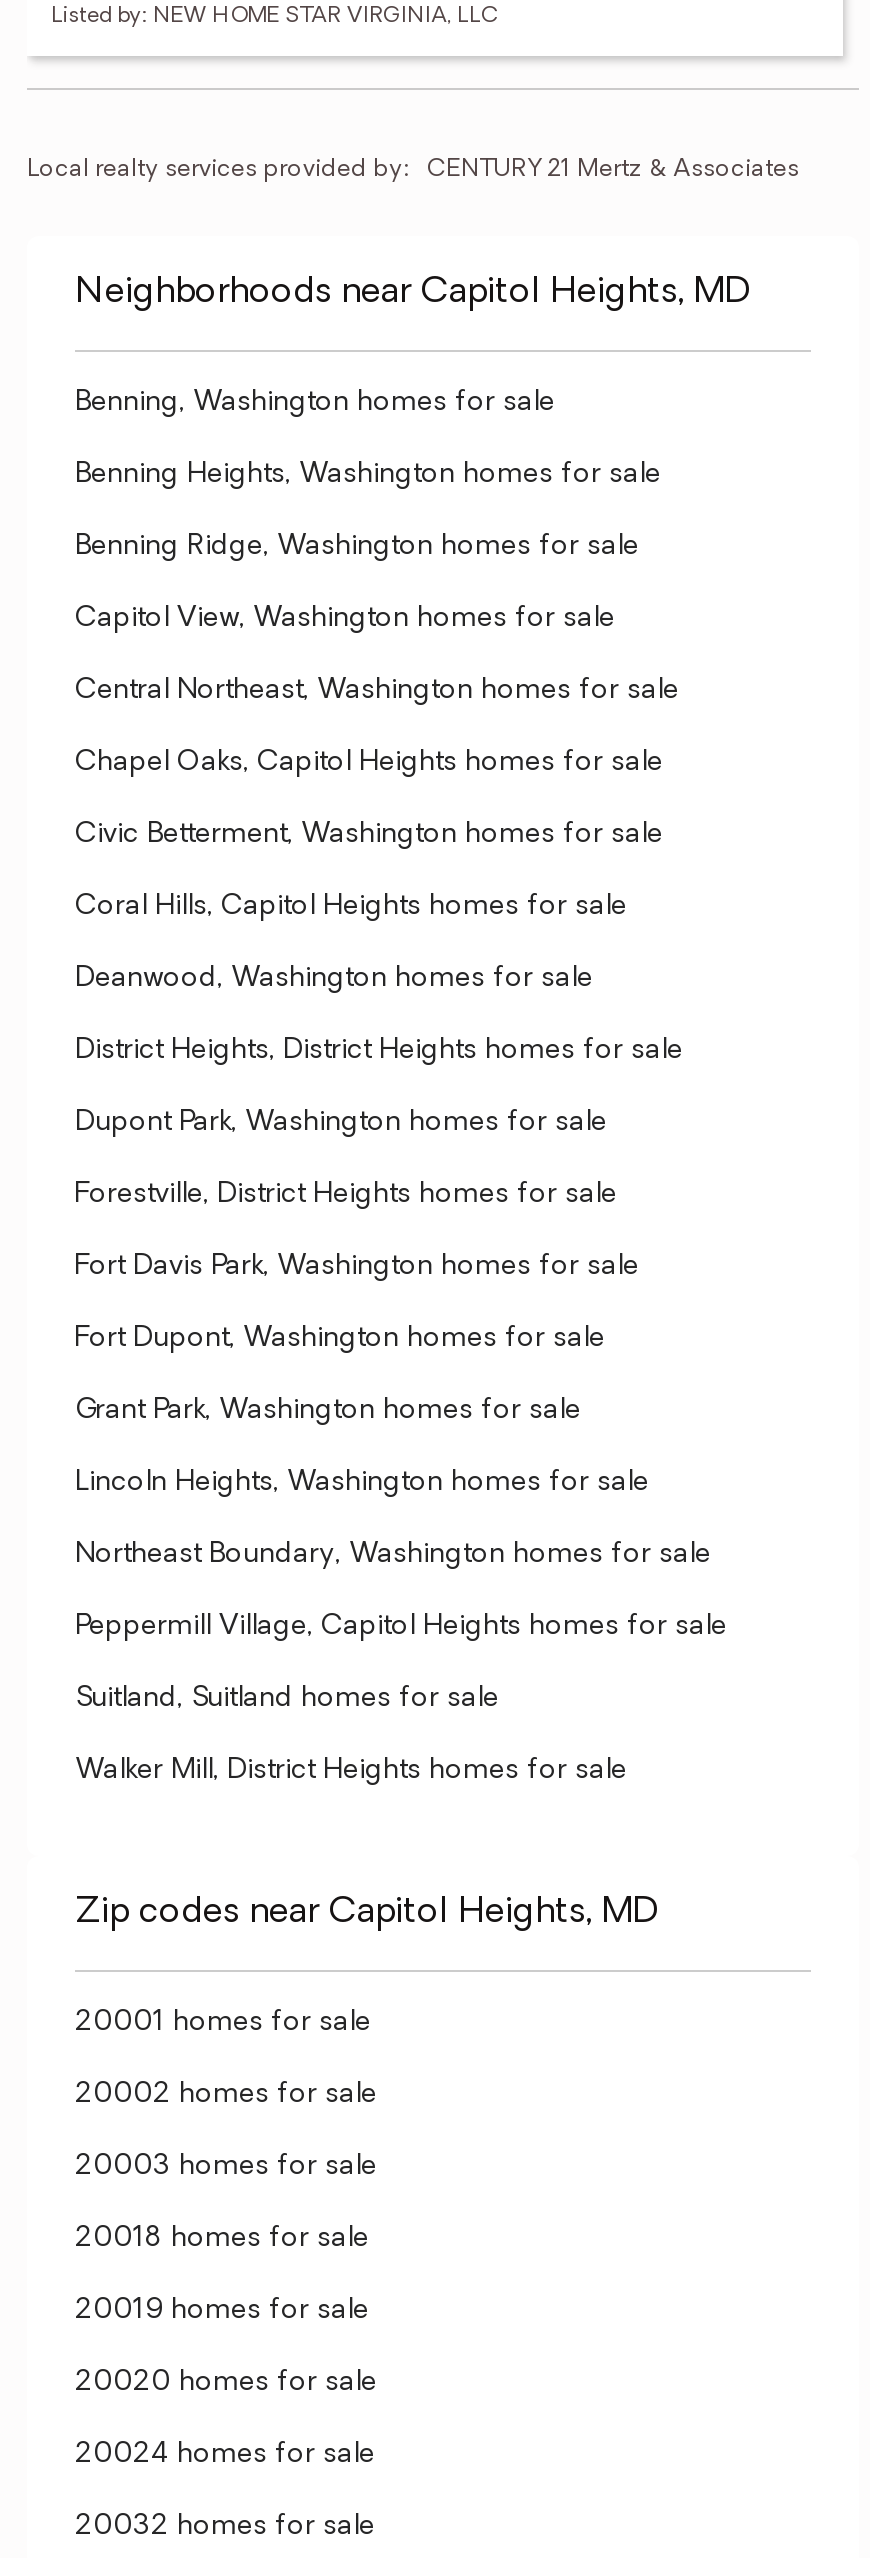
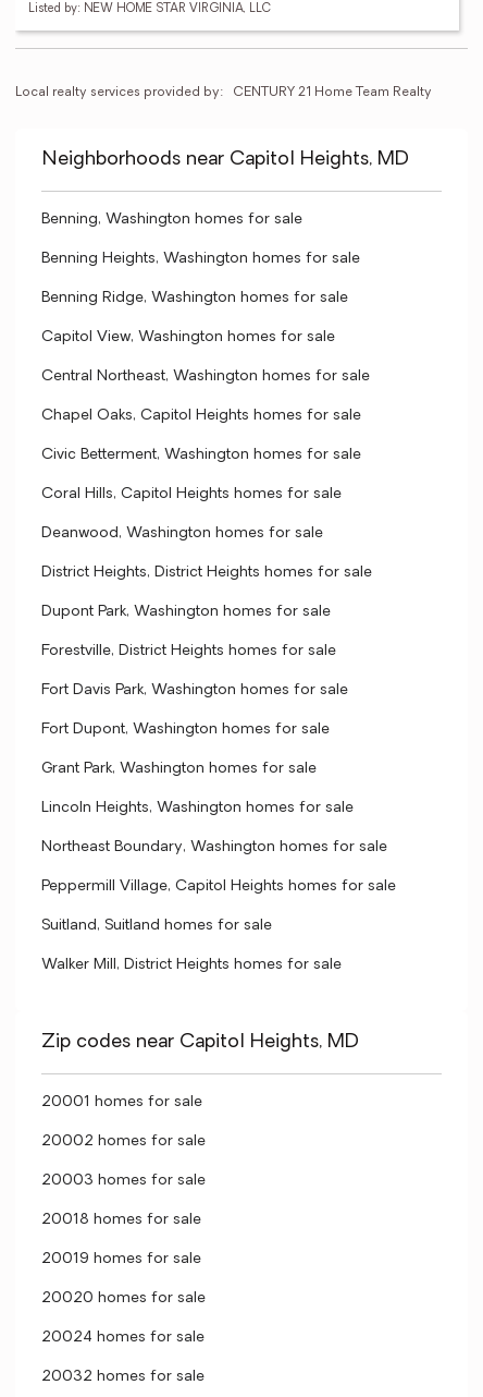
- CENTURY 21 Mertz & Associates
+ CENTURY 21 Home Team Realty
